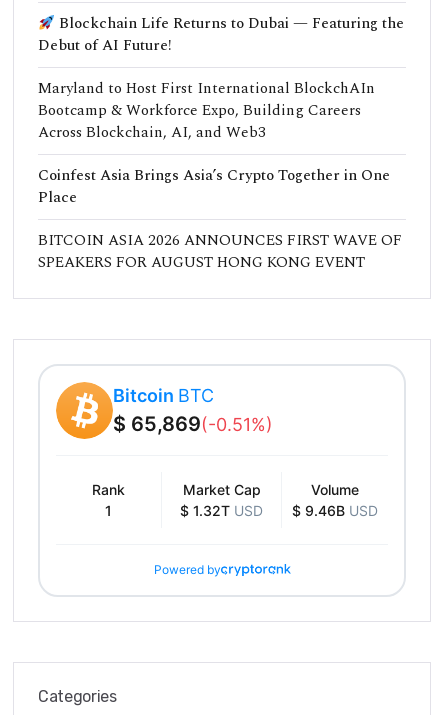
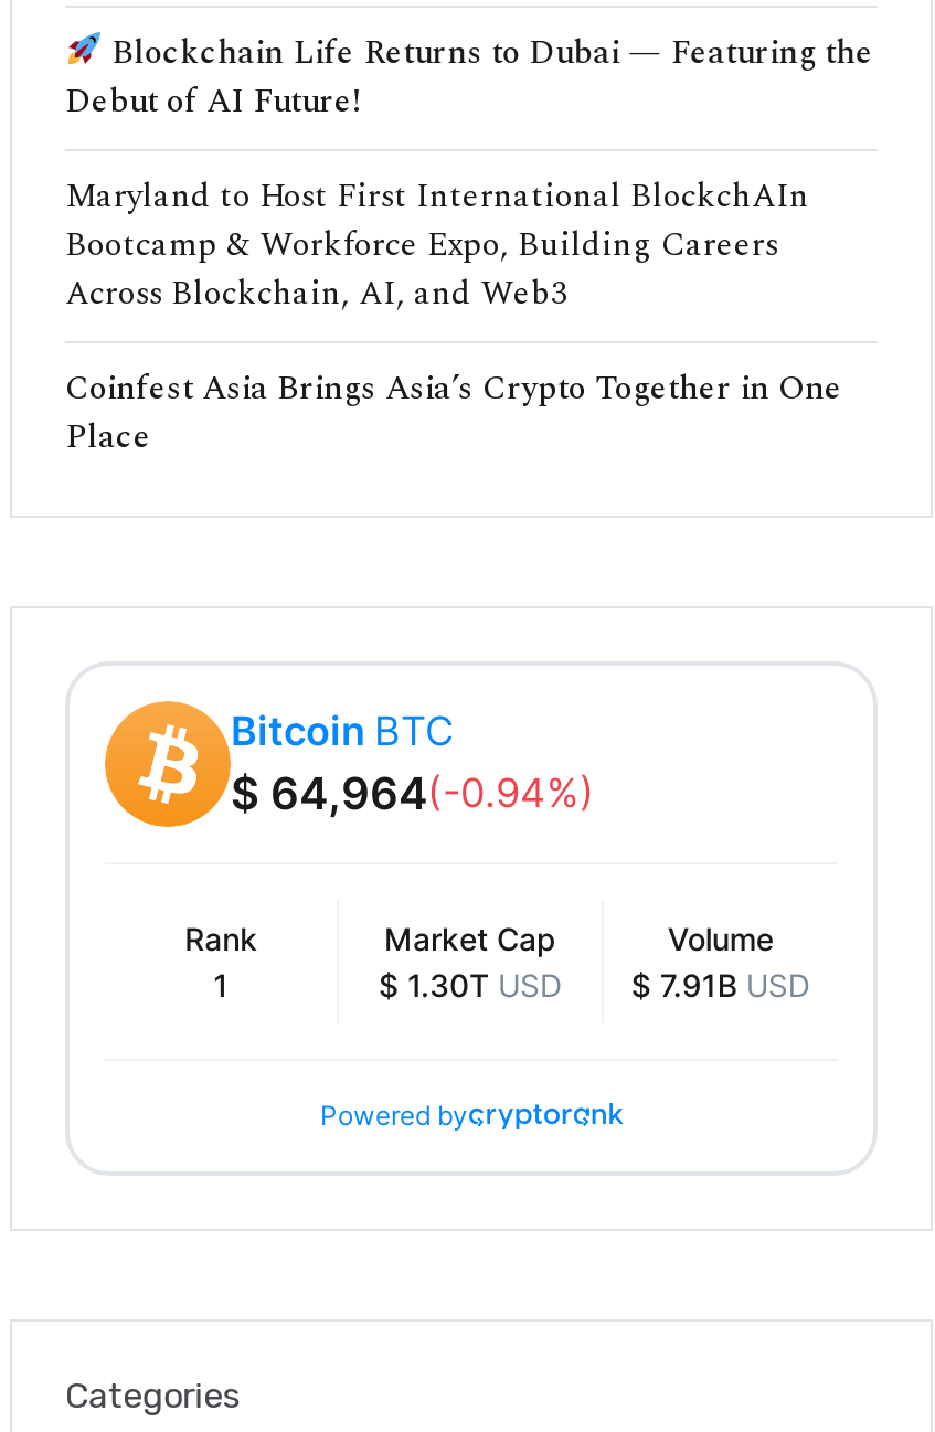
- BITCOIN ASIA 2026 ANNOUNCES FIRST WAVE OF
- SPEAKERS FOR AUGUST HONG KONG EVENT

- $ 65,869(-0.51%)
+ $ 64,964(-0.94%)

- $ 1.32T USD
+ $ 1.30T USD

- $ 9.46B USD
+ $ 7.91B USD
